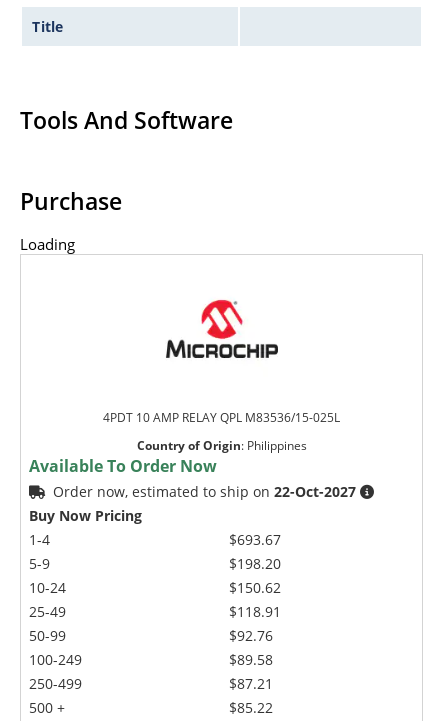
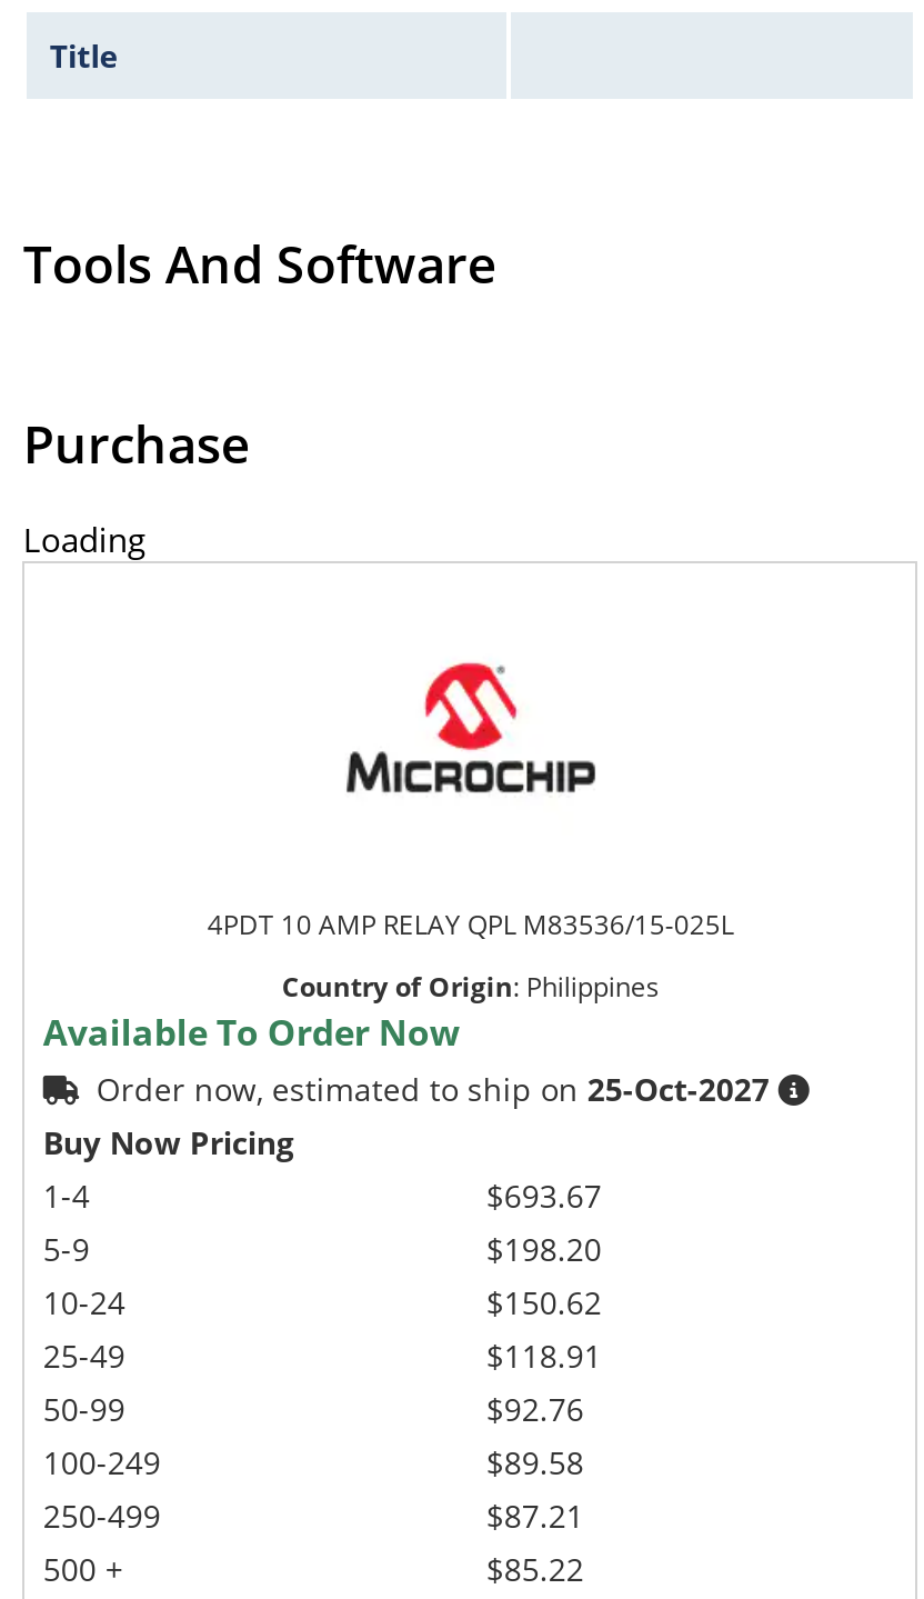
- Order now, estimated to ship on 22-Oct-2027
+ Order now, estimated to ship on 25-Oct-2027
